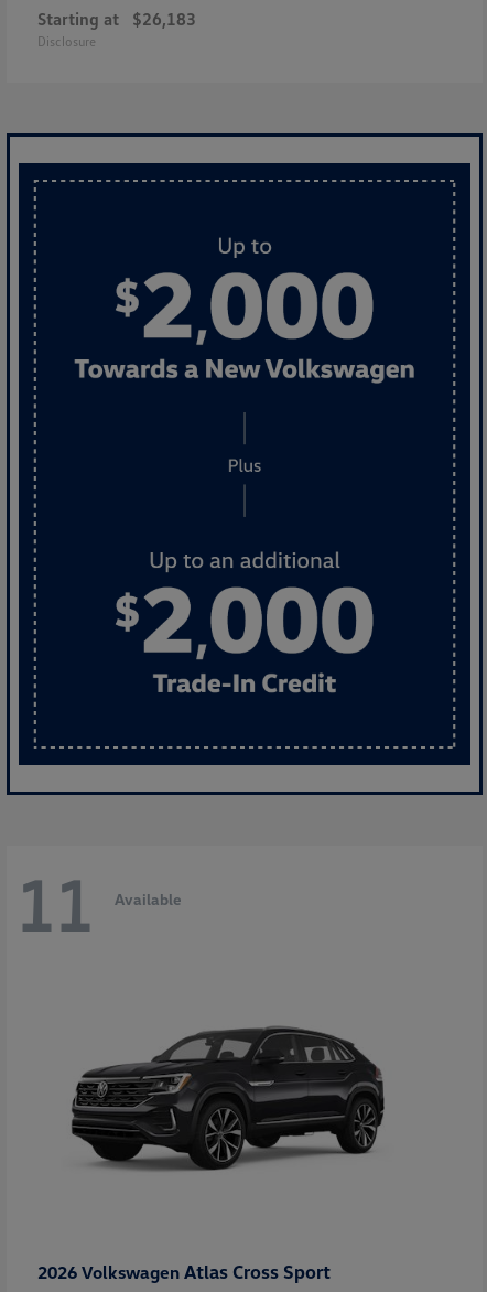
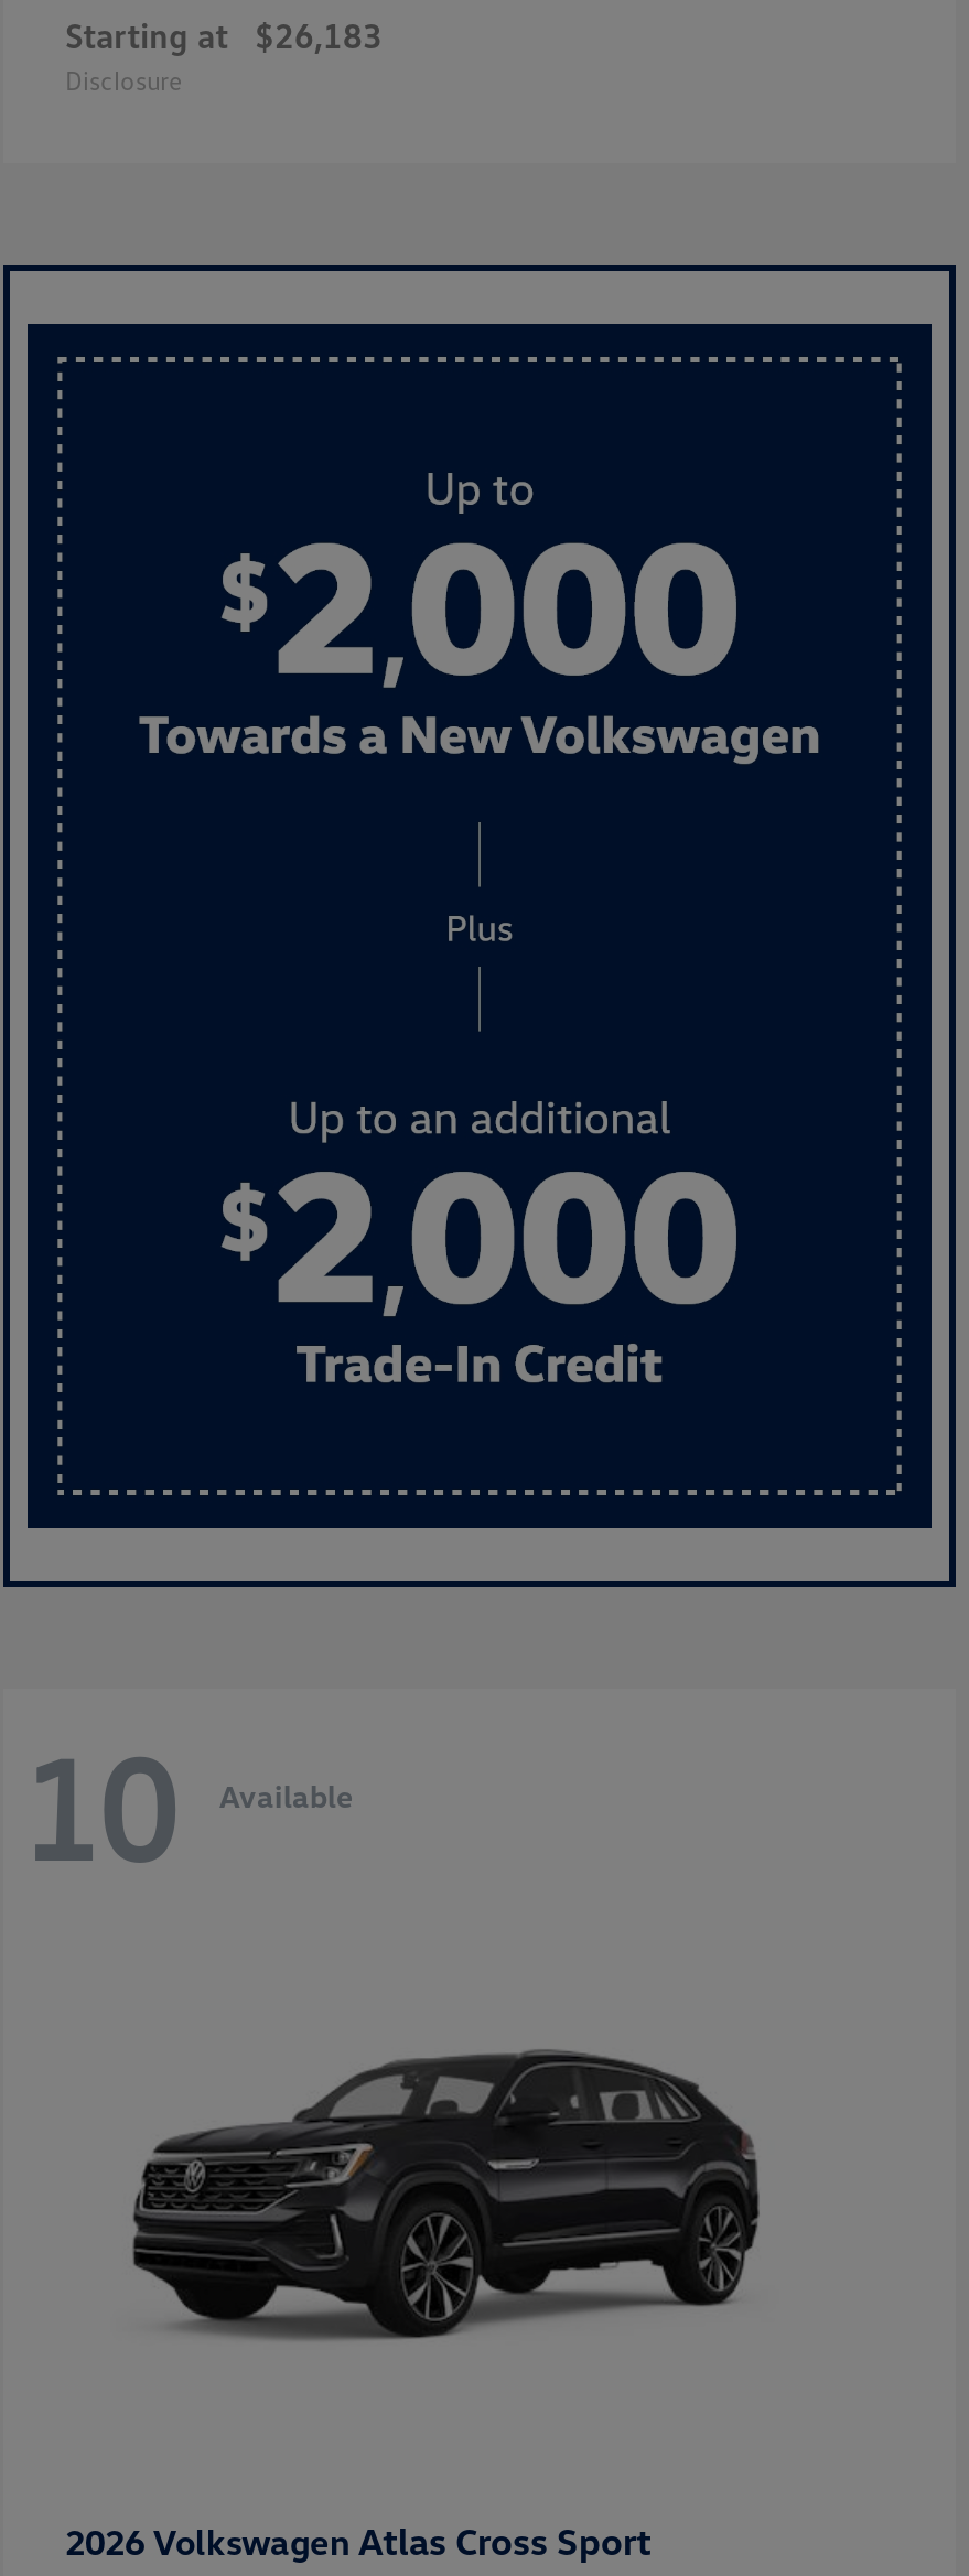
- 11 Available
+ 10 Available
